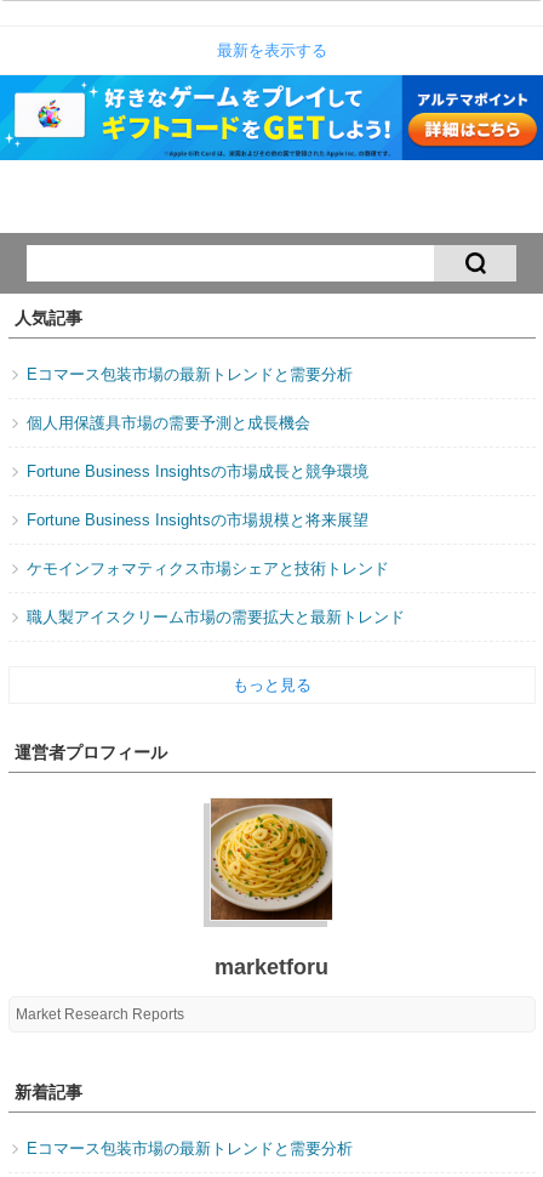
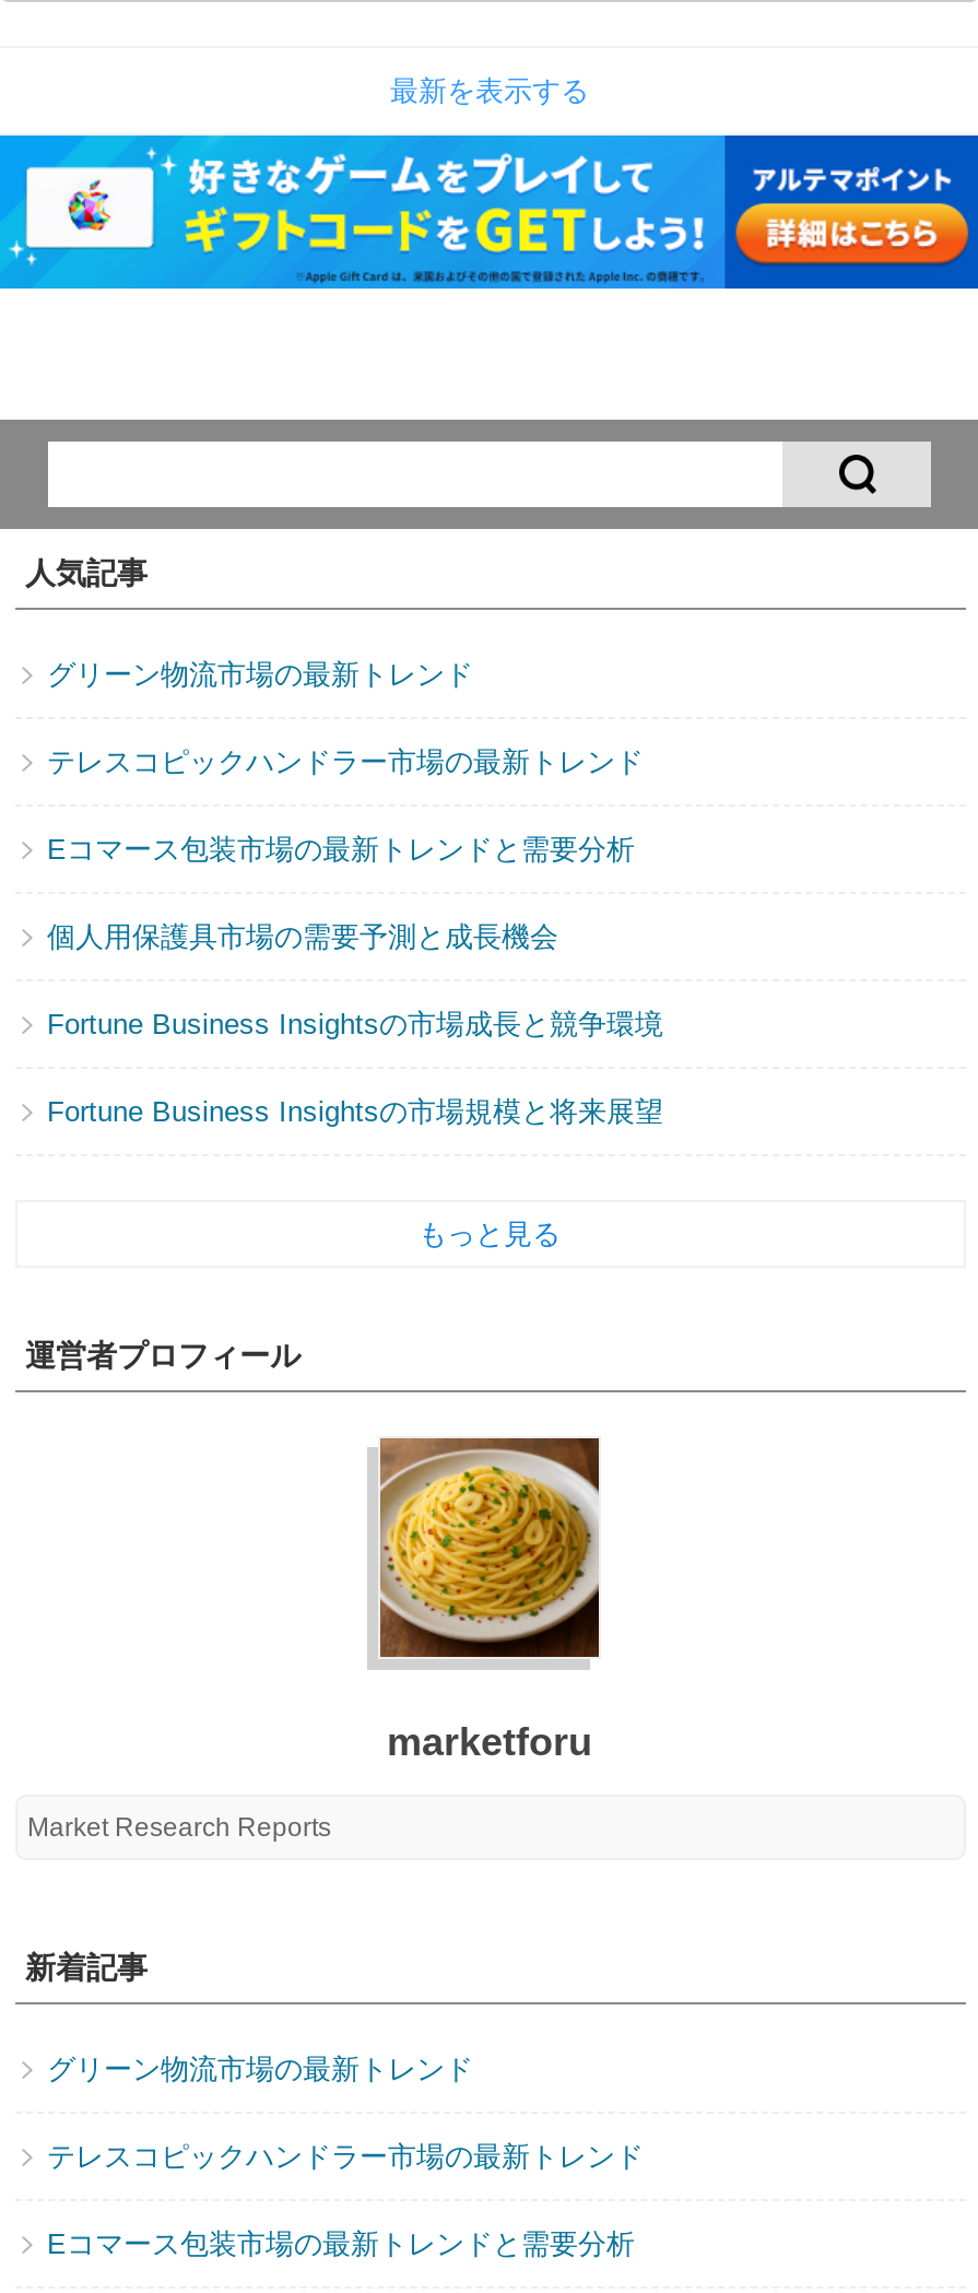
+ グリーン物流市場の最新トレンド
+ テレスコピックハンドラー市場の最新トレンド

- ケモインフォマティクス市場シェアと技術トレンド
- 職人製アイスクリーム市場の需要拡大と最新トレンド

+ グリーン物流市場の最新トレンド
+ テレスコピックハンドラー市場の最新トレンド
